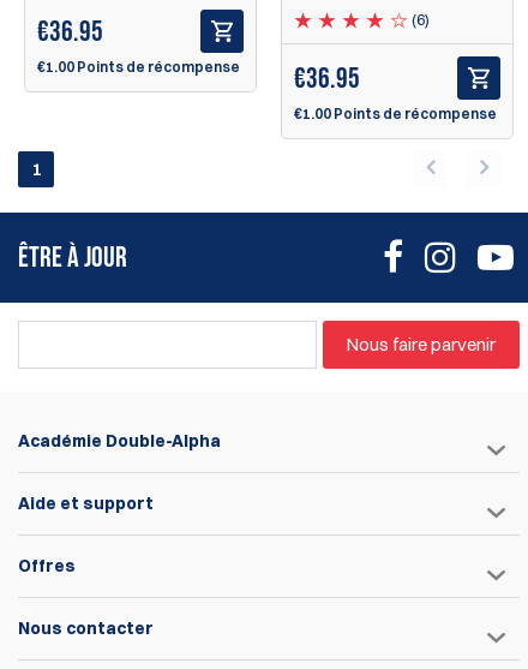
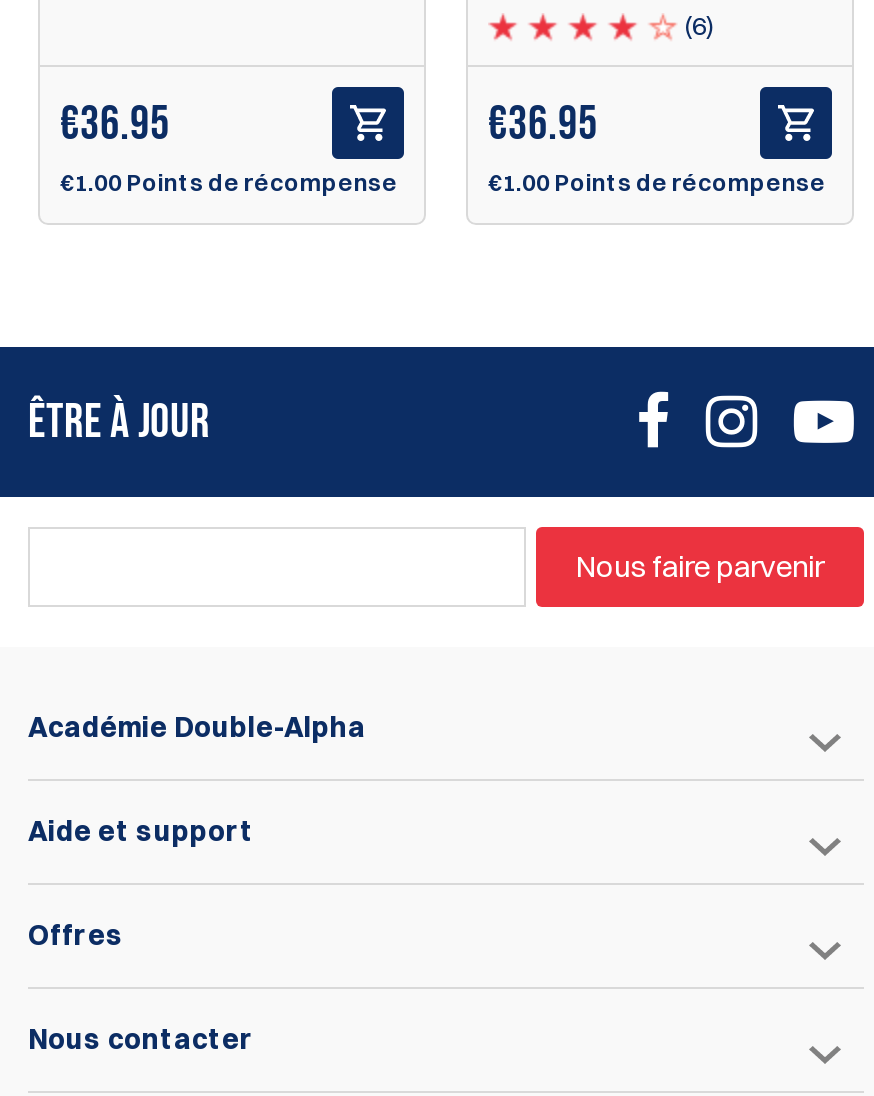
moved down: €36.95 | €1.00 Points de récompense

- 1
